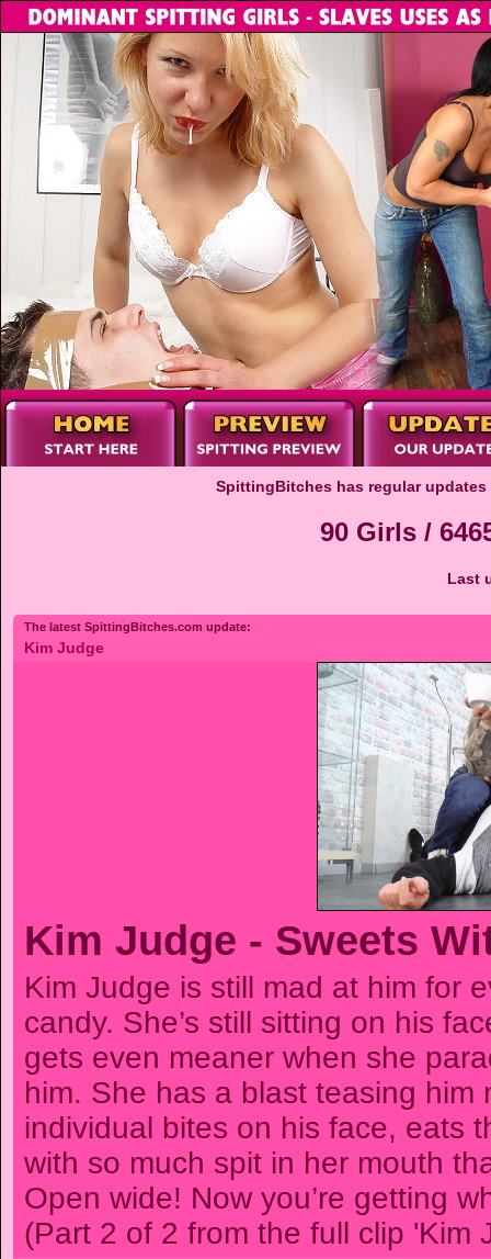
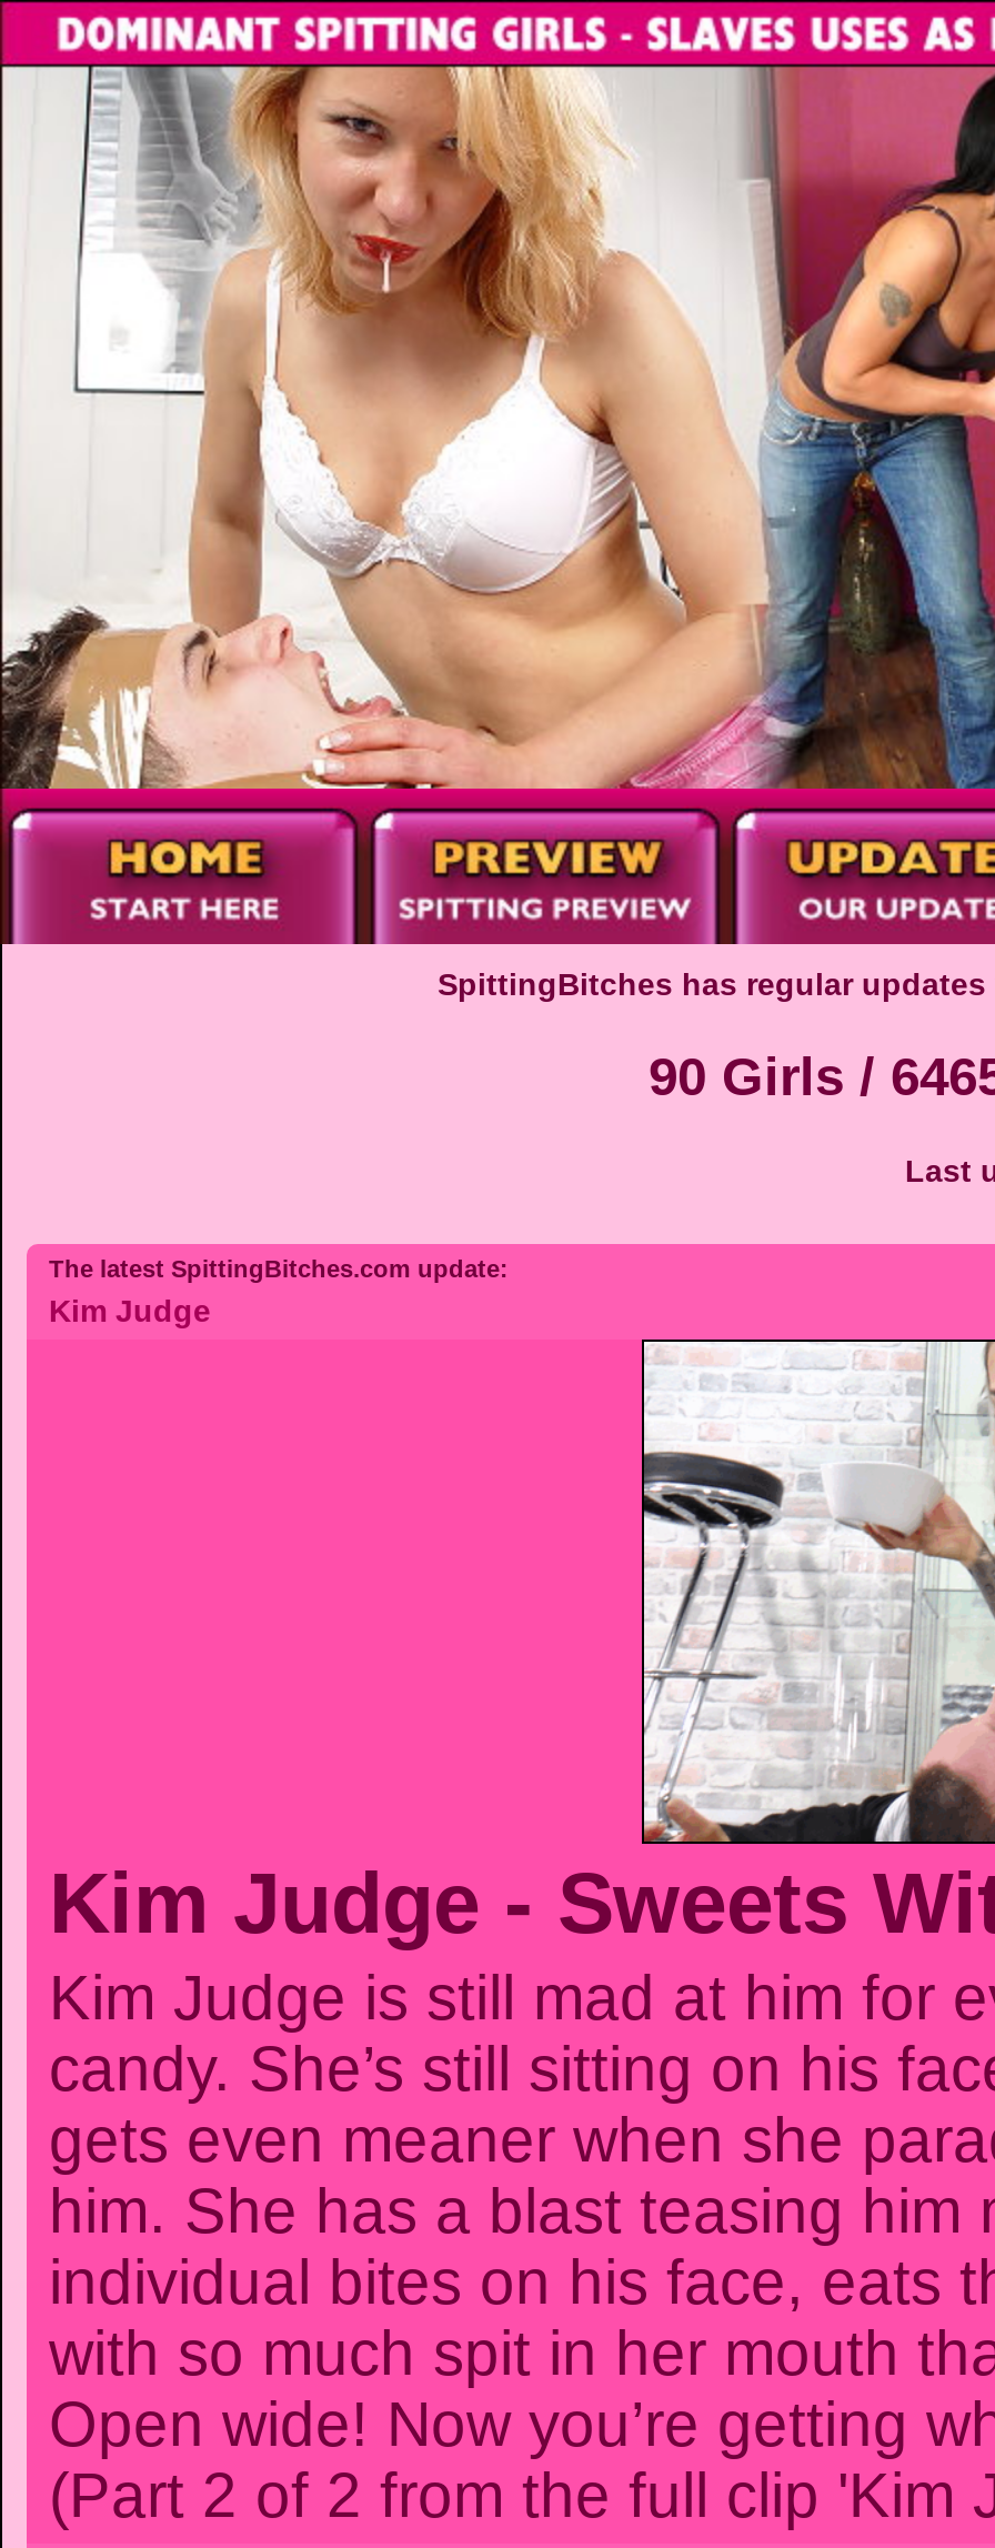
- [image]
+ [image]
